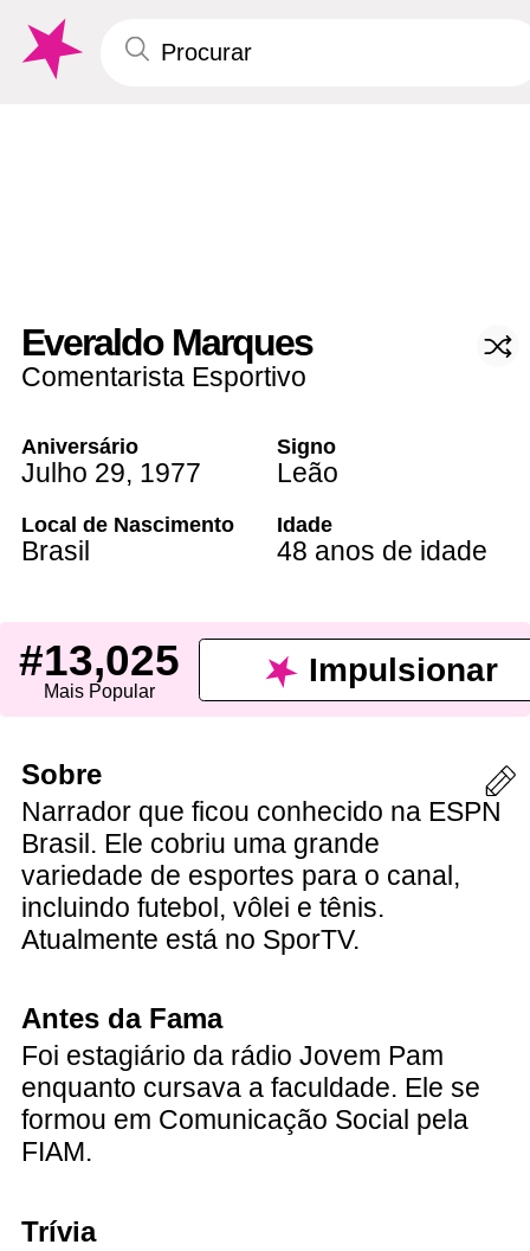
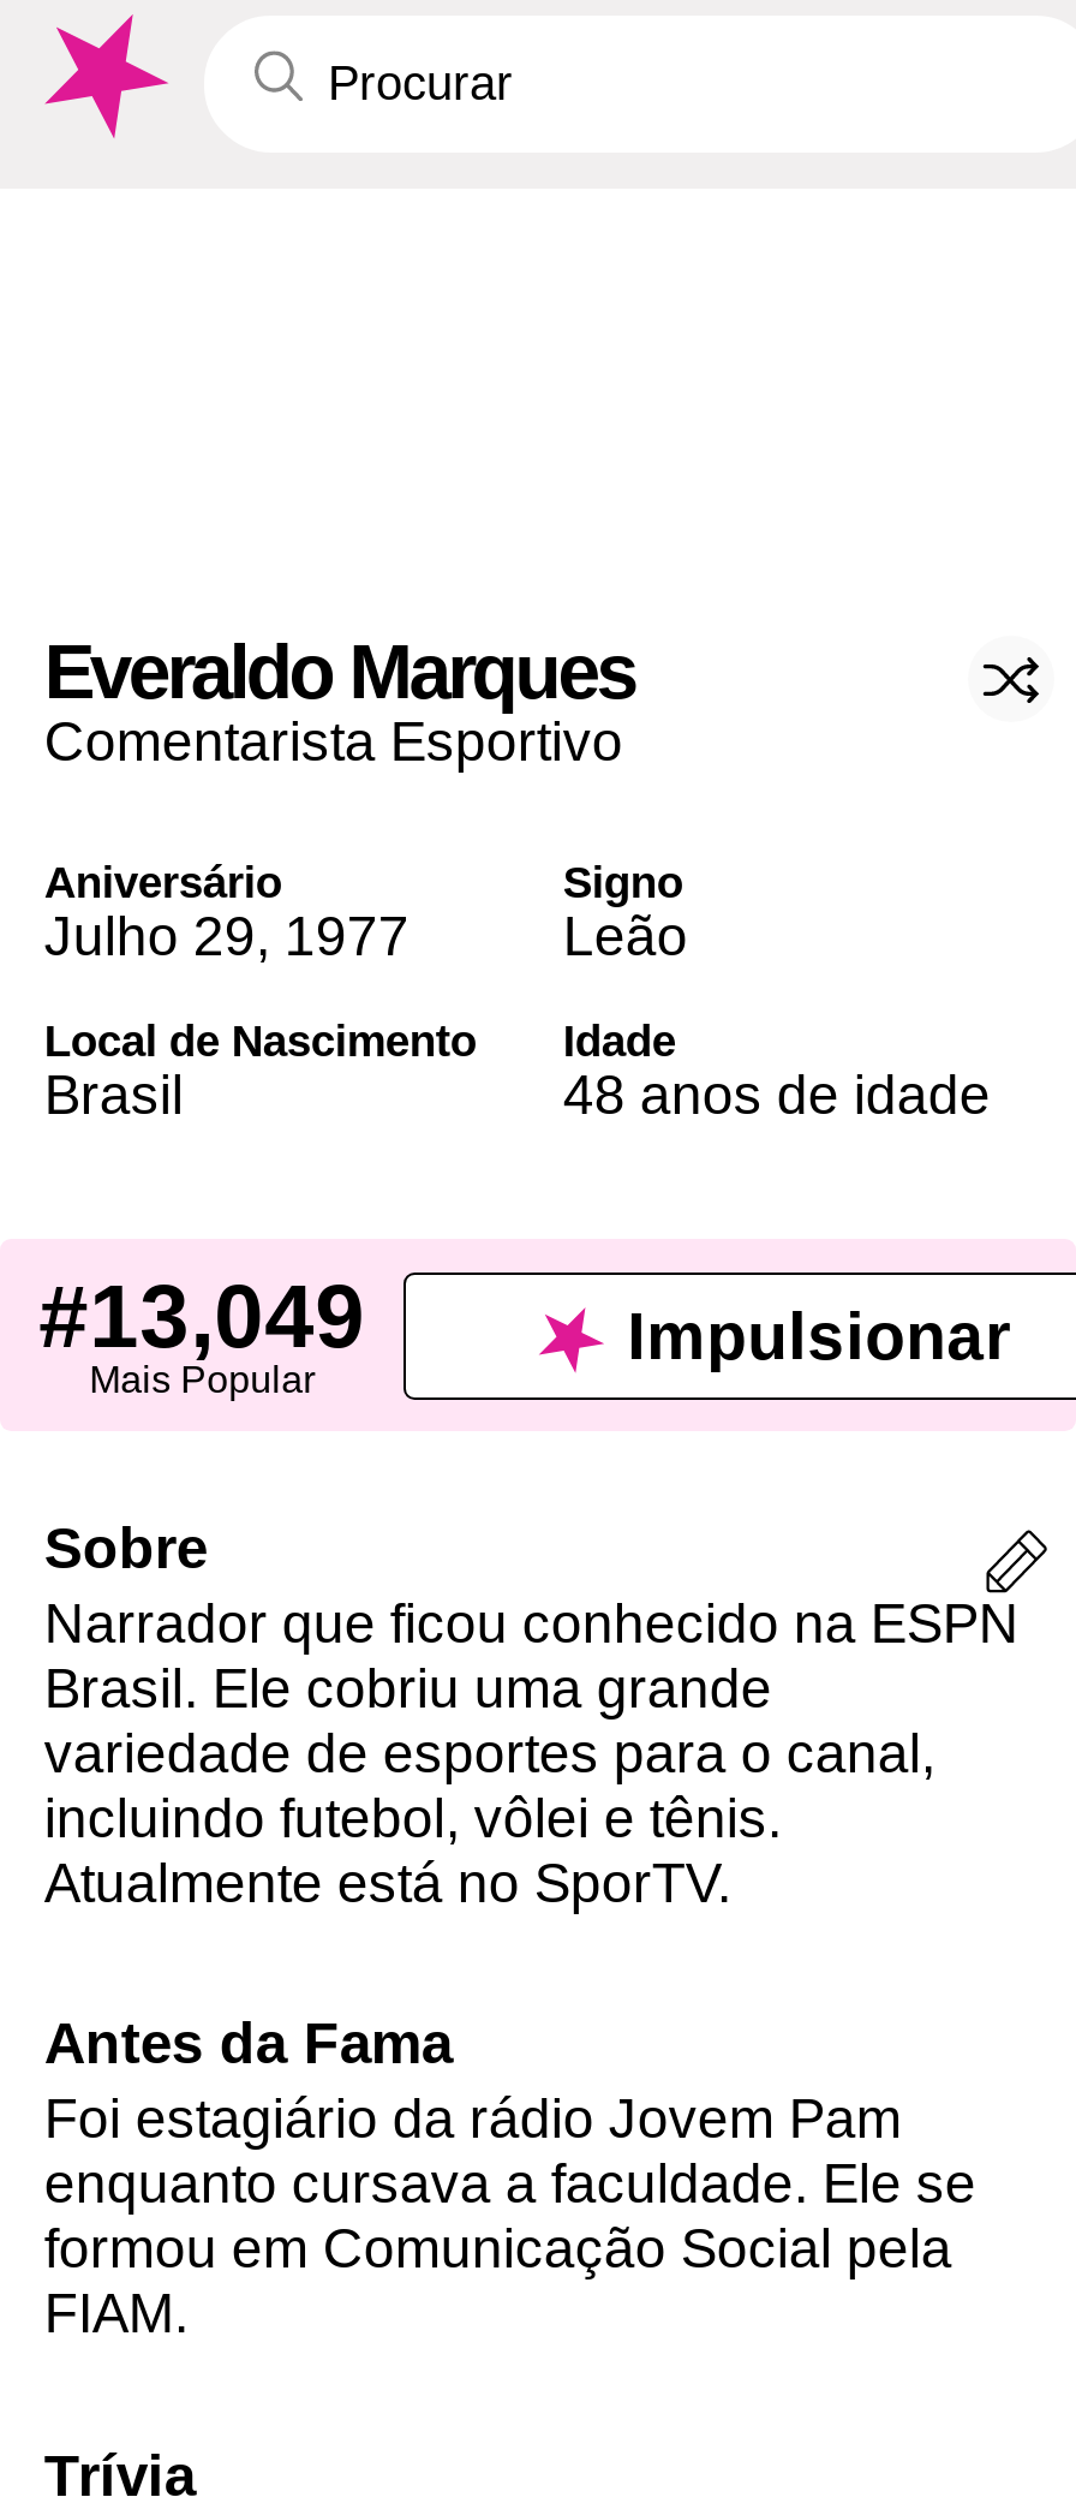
- #13,025
+ #13,049
